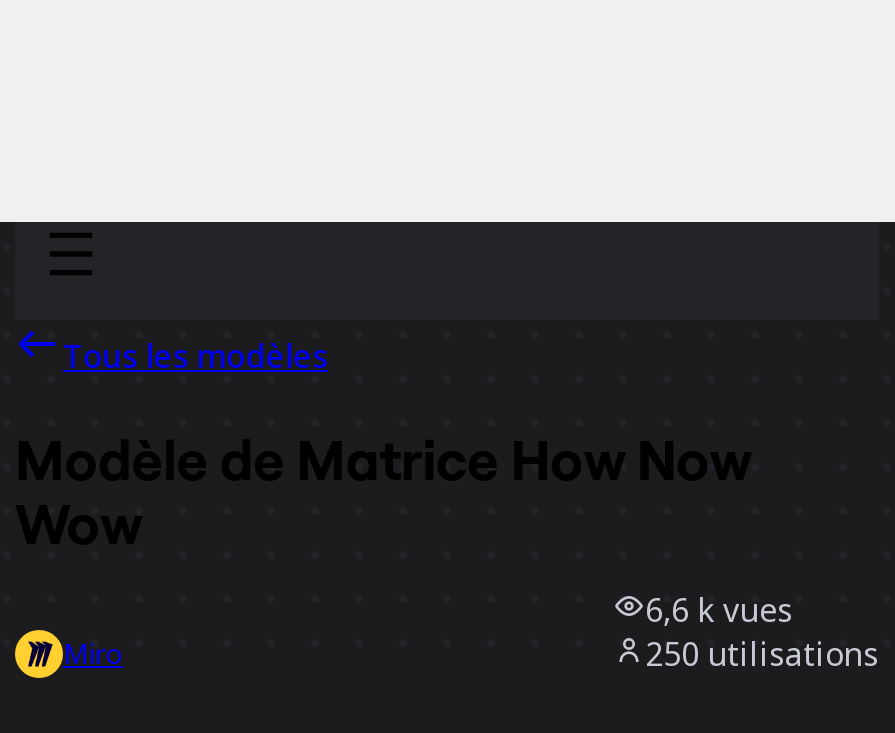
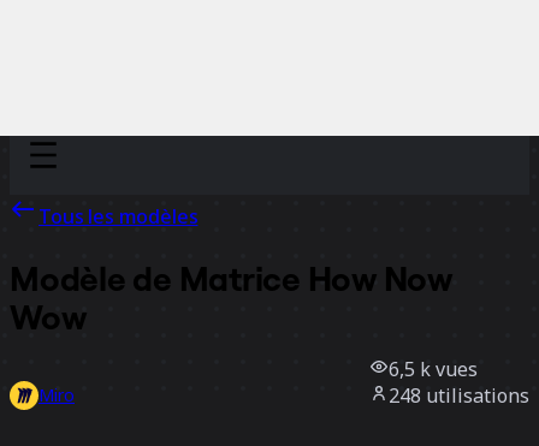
- 6,6 k vues
+ 6,5 k vues

- 250 utilisations
+ 248 utilisations
